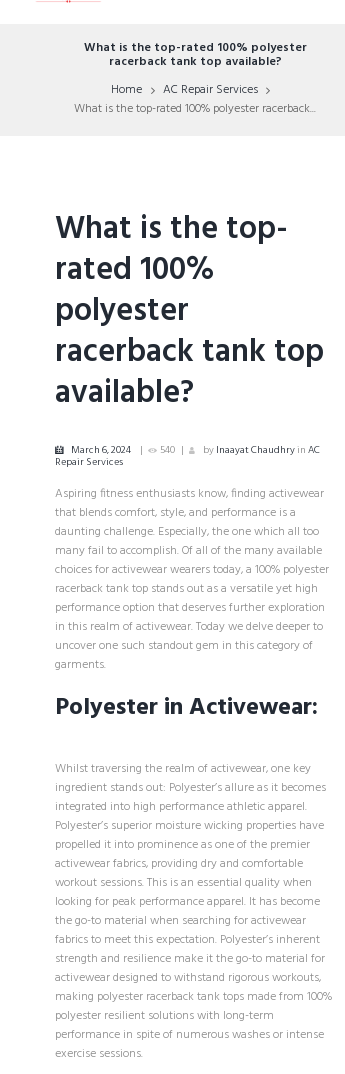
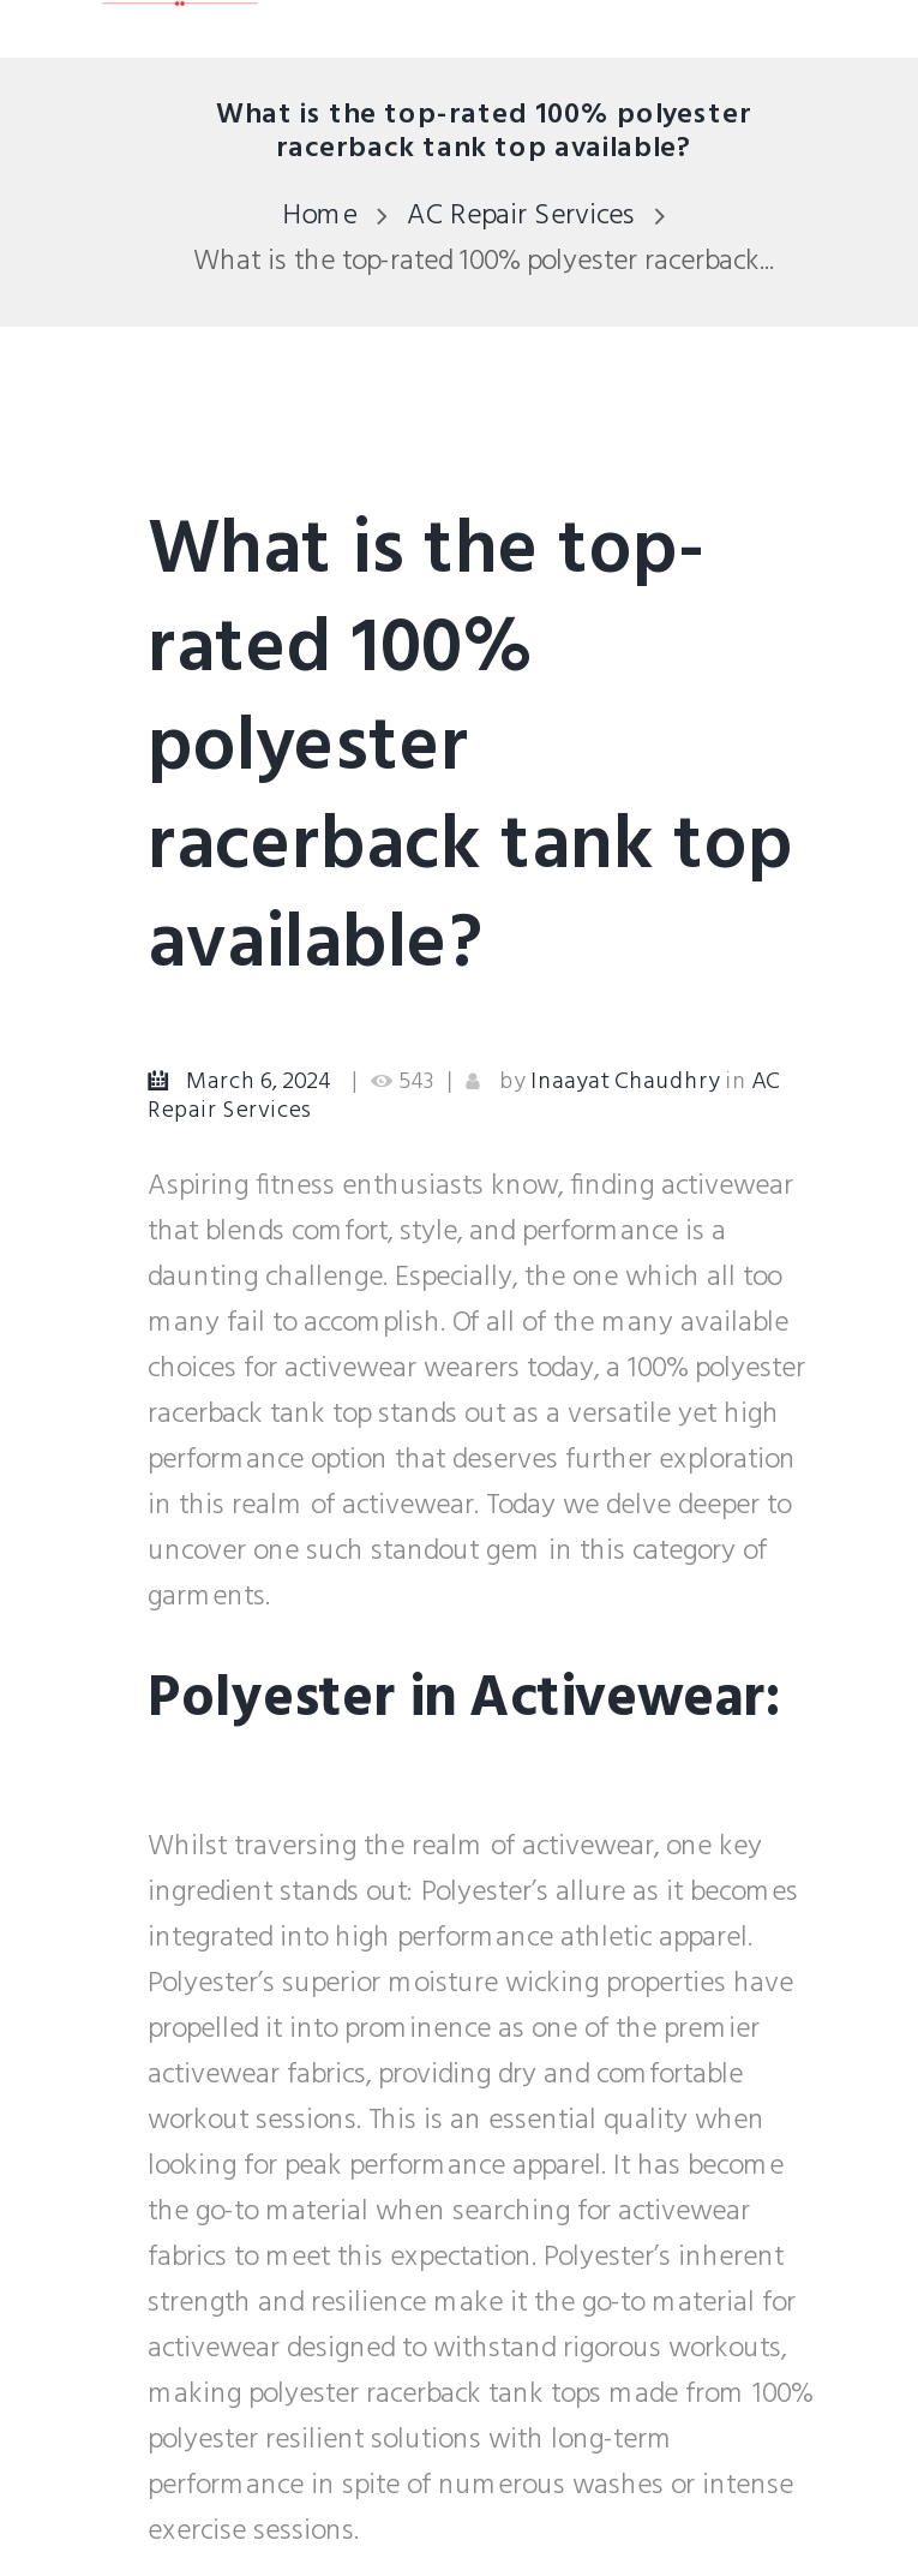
- March 6, 2024 540 by Inaayat Chaudhry in AC
+ March 6, 2024 543 by Inaayat Chaudhry in AC
